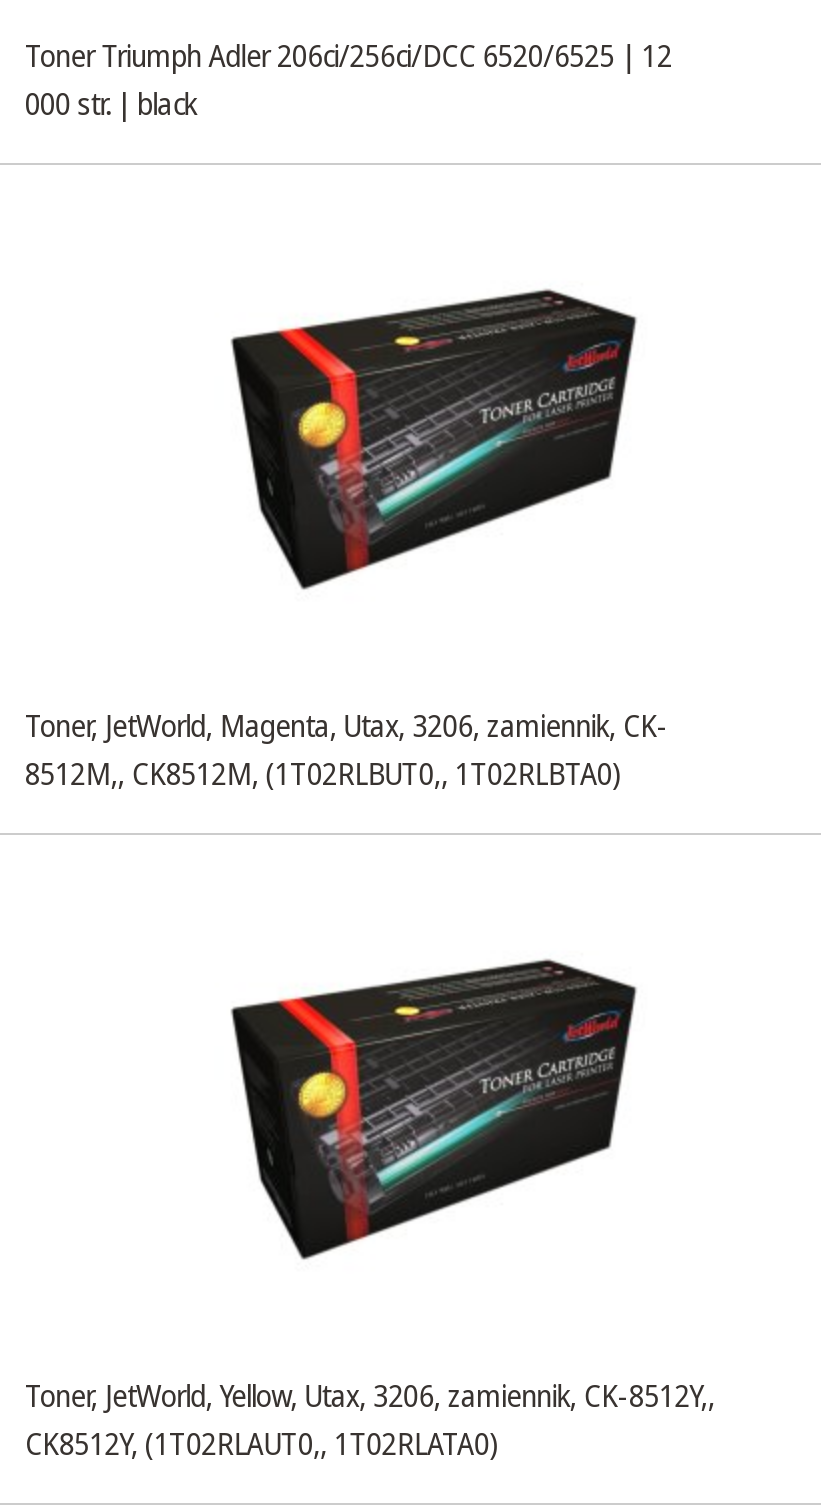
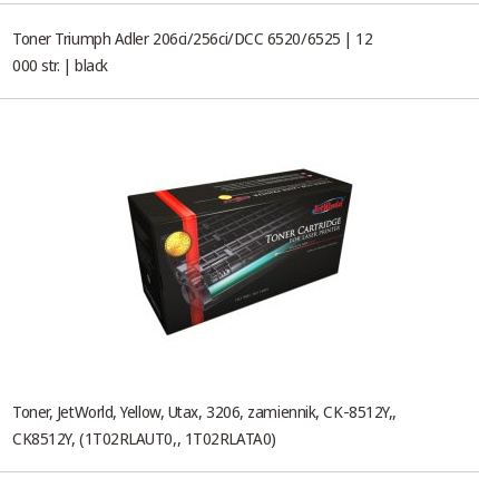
- Toner, JetWorld, Magenta, Utax, 3206, zamiennik, CK-
- 8512M,, CK8512M, (1T02RLBUT0,, 1T02RLBTA0)
